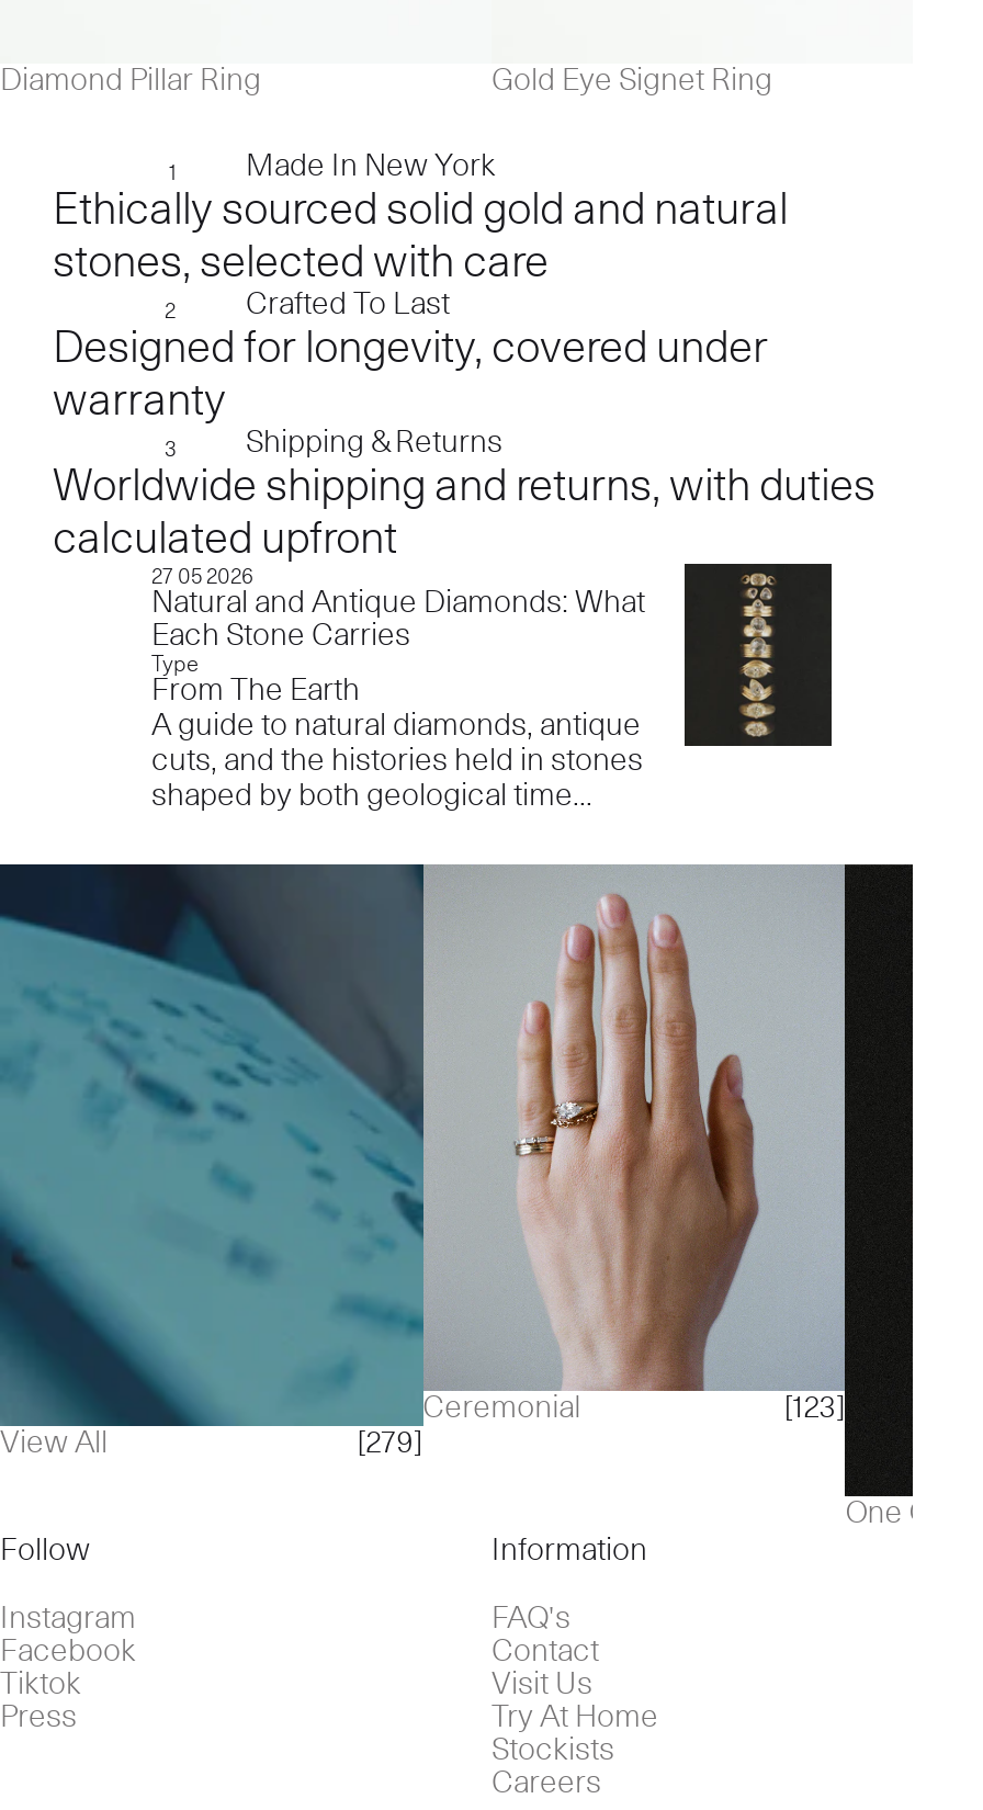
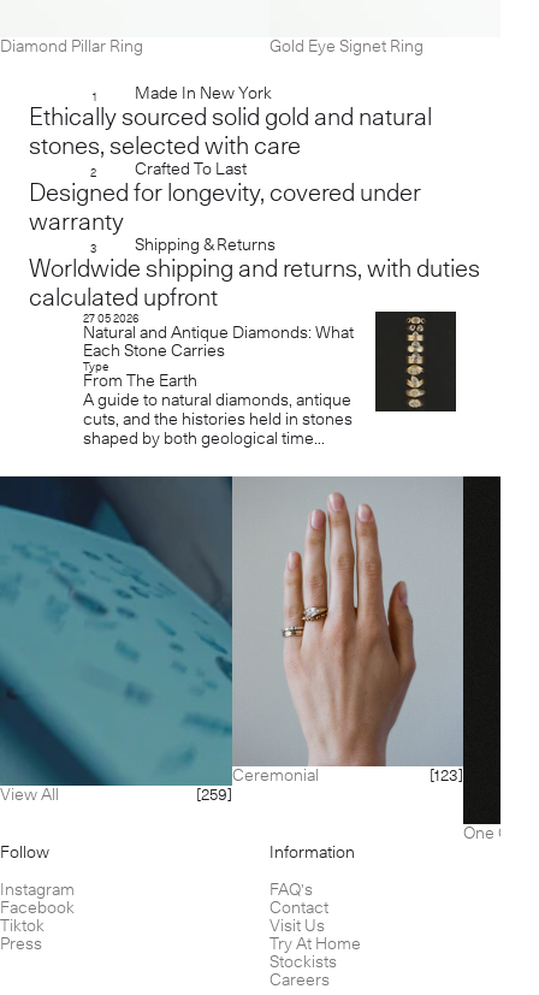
- [279]
+ [259]
